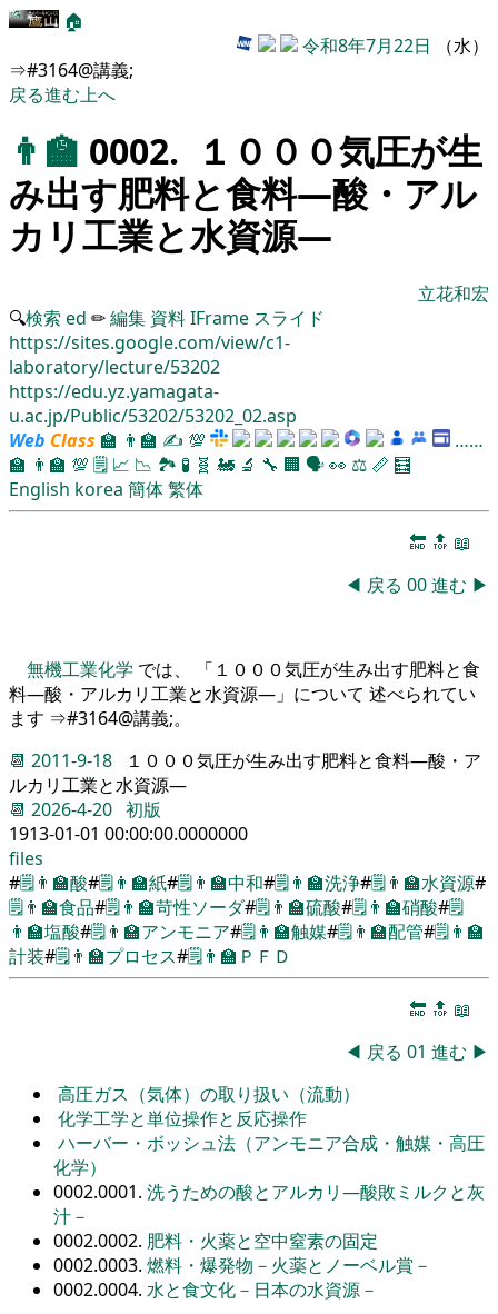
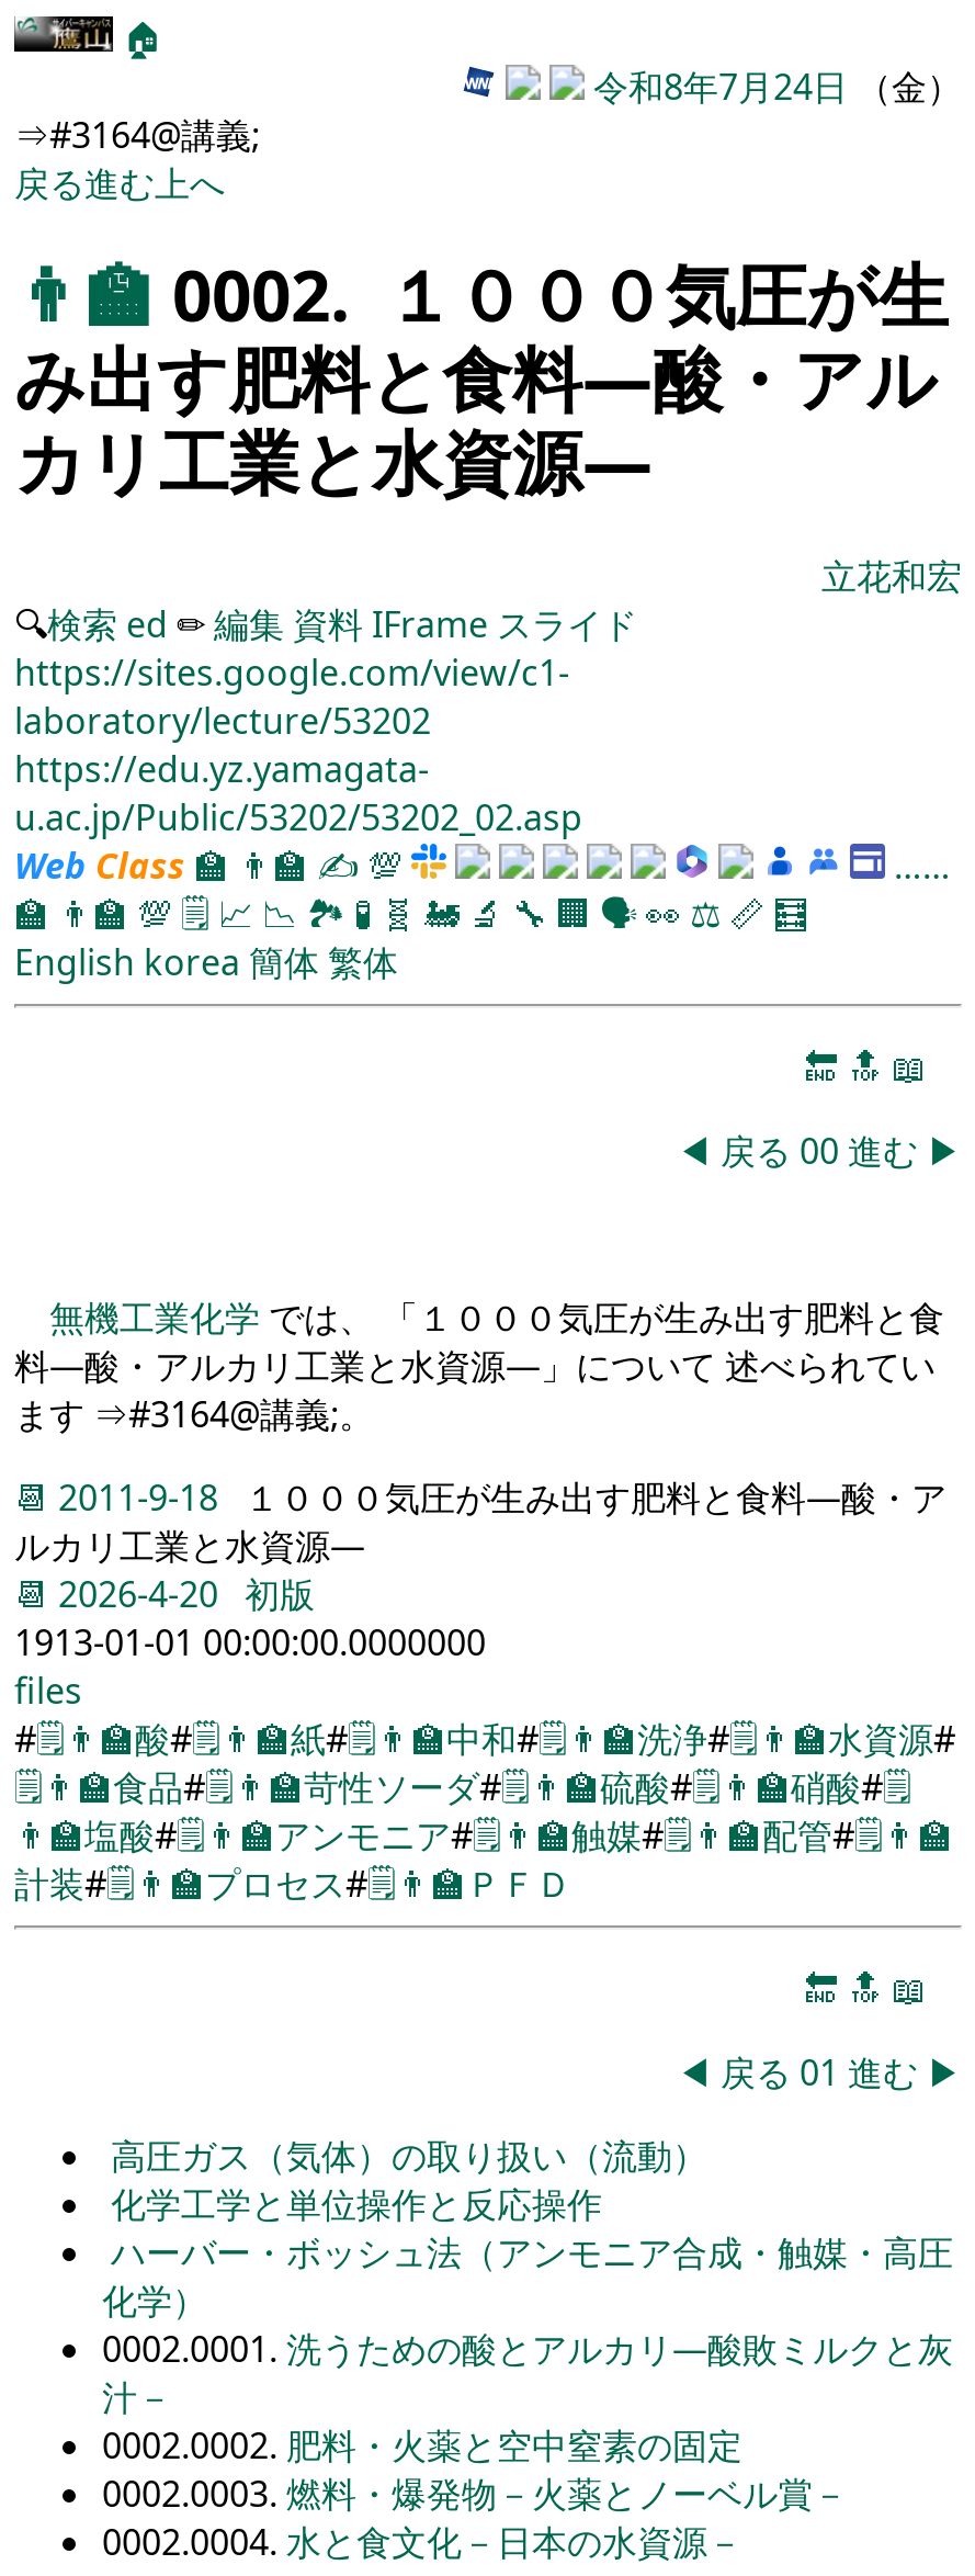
- 令和8年7月22日（水）
+ 令和8年7月24日（金）
